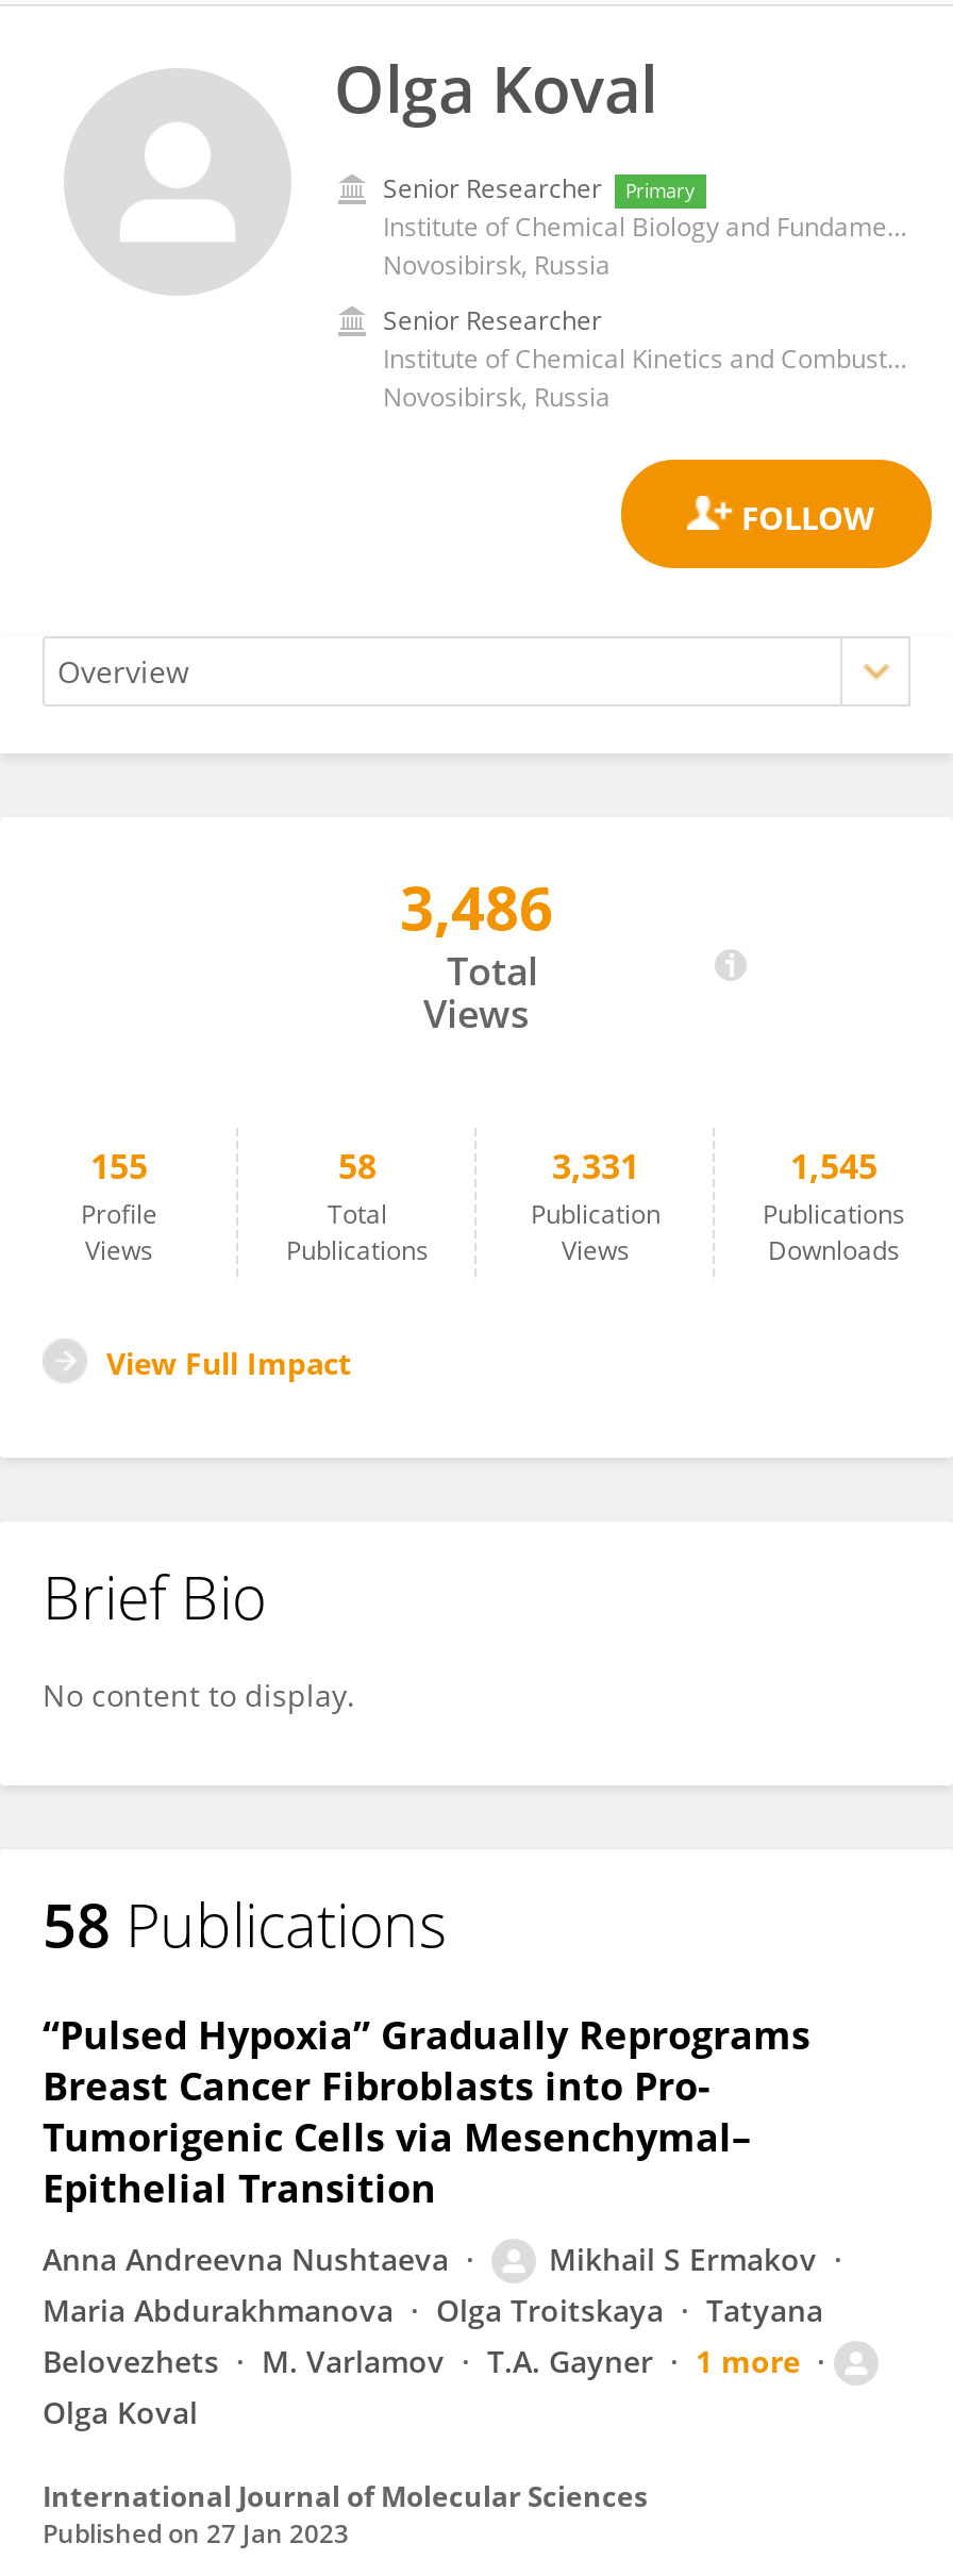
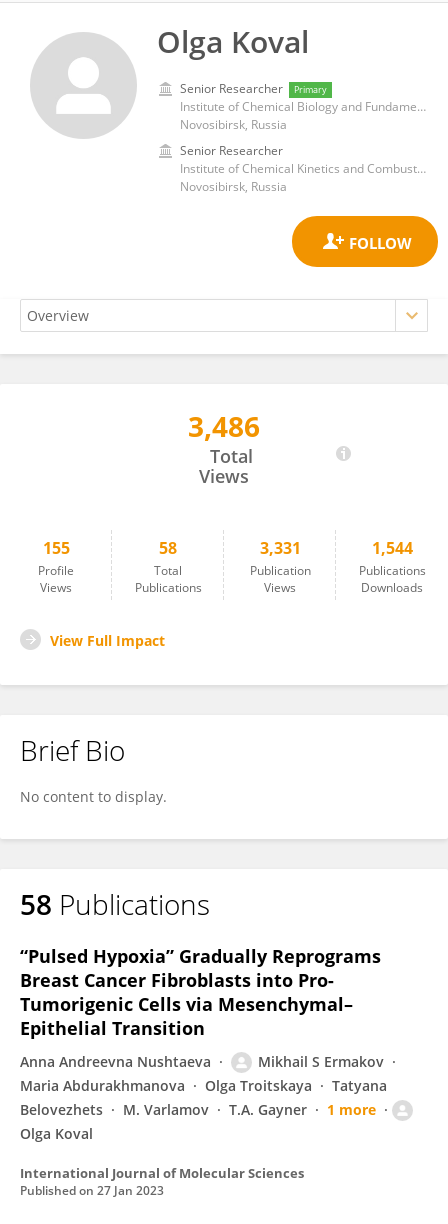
- 1,545
+ 1,544
